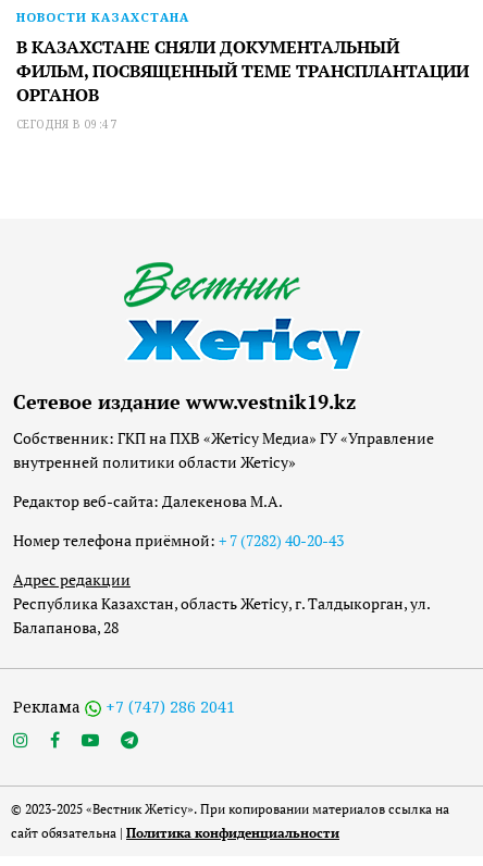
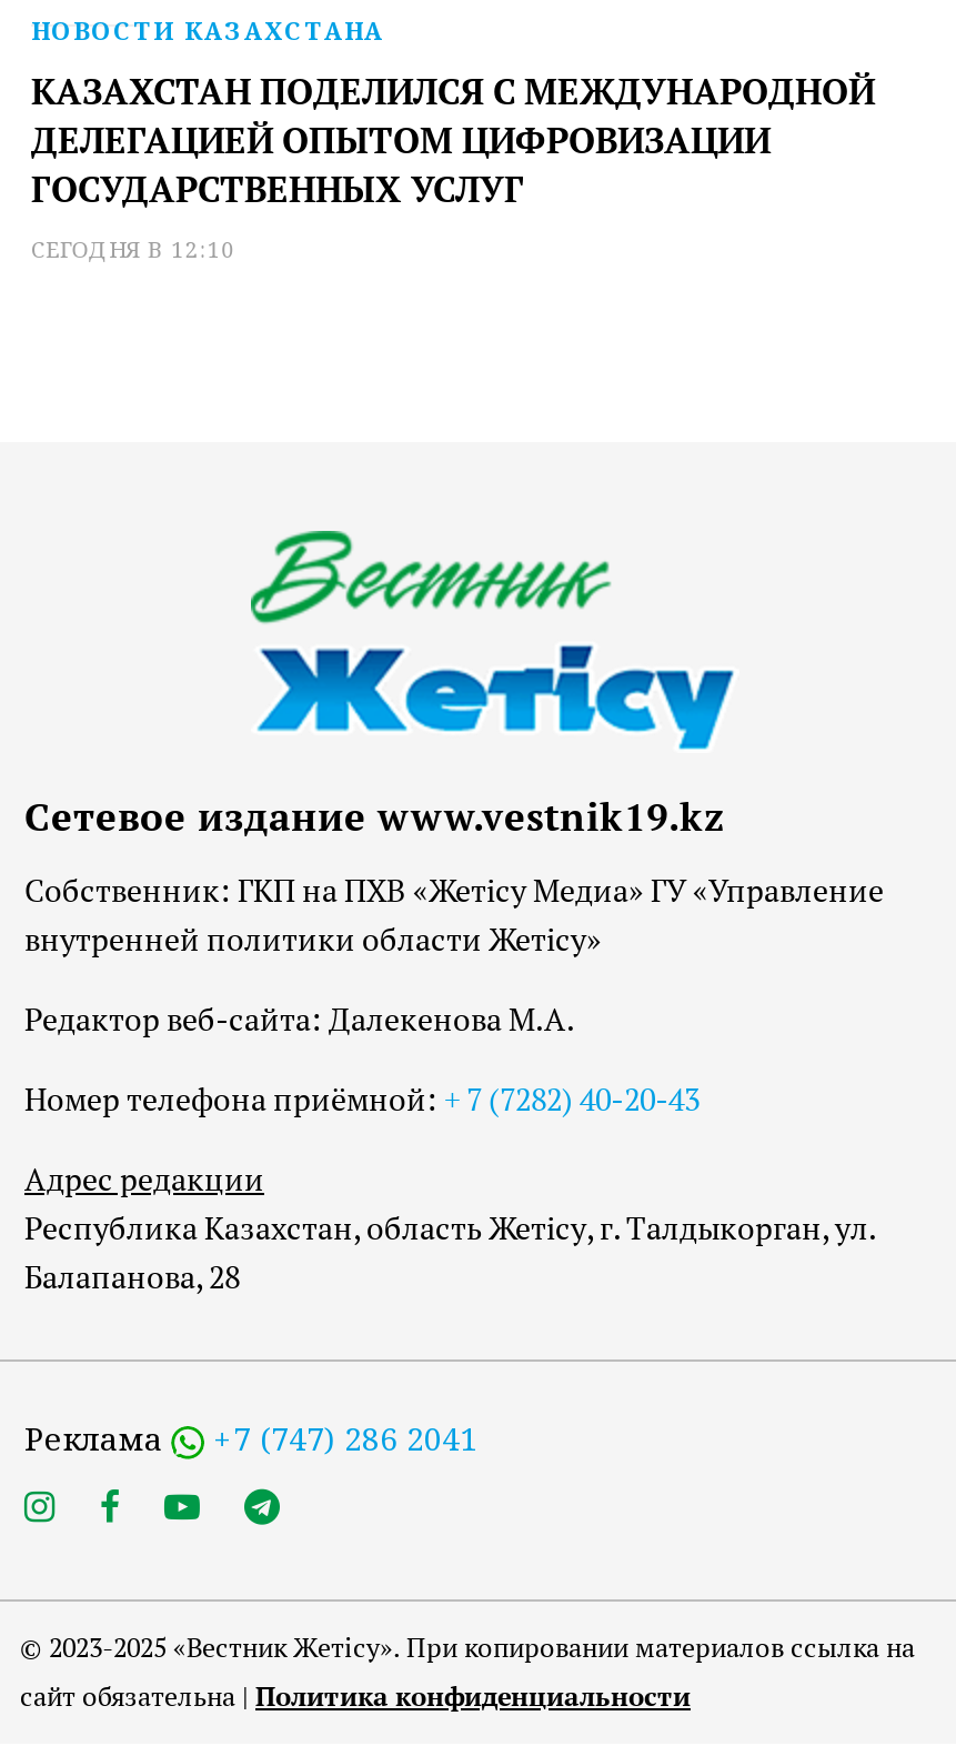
- В КАЗАХСТАНЕ СНЯЛИ ДОКУМЕНТАЛЬНЫЙ
- ФИЛЬМ, ПОСВЯЩЕННЫЙ ТЕМЕ ТРАНСПЛАНТАЦИИ
- ОРГАНОВ
- СЕГОДНЯ В 09:47
+ КАЗАХСТАН ПОДЕЛИЛСЯ С МЕЖДУНАРОДНОЙ
+ ДЕЛЕГАЦИЕЙ ОПЫТОМ ЦИФРОВИЗАЦИИ
+ ГОСУДАРСТВЕННЫХ УСЛУГ
+ СЕГОДНЯ В 12:10
